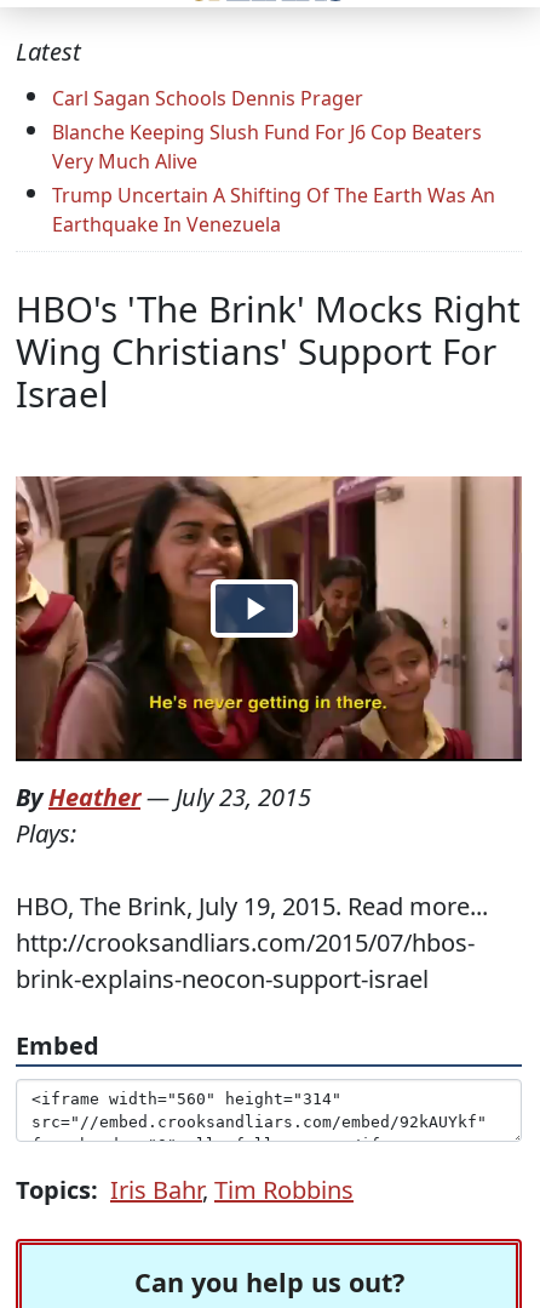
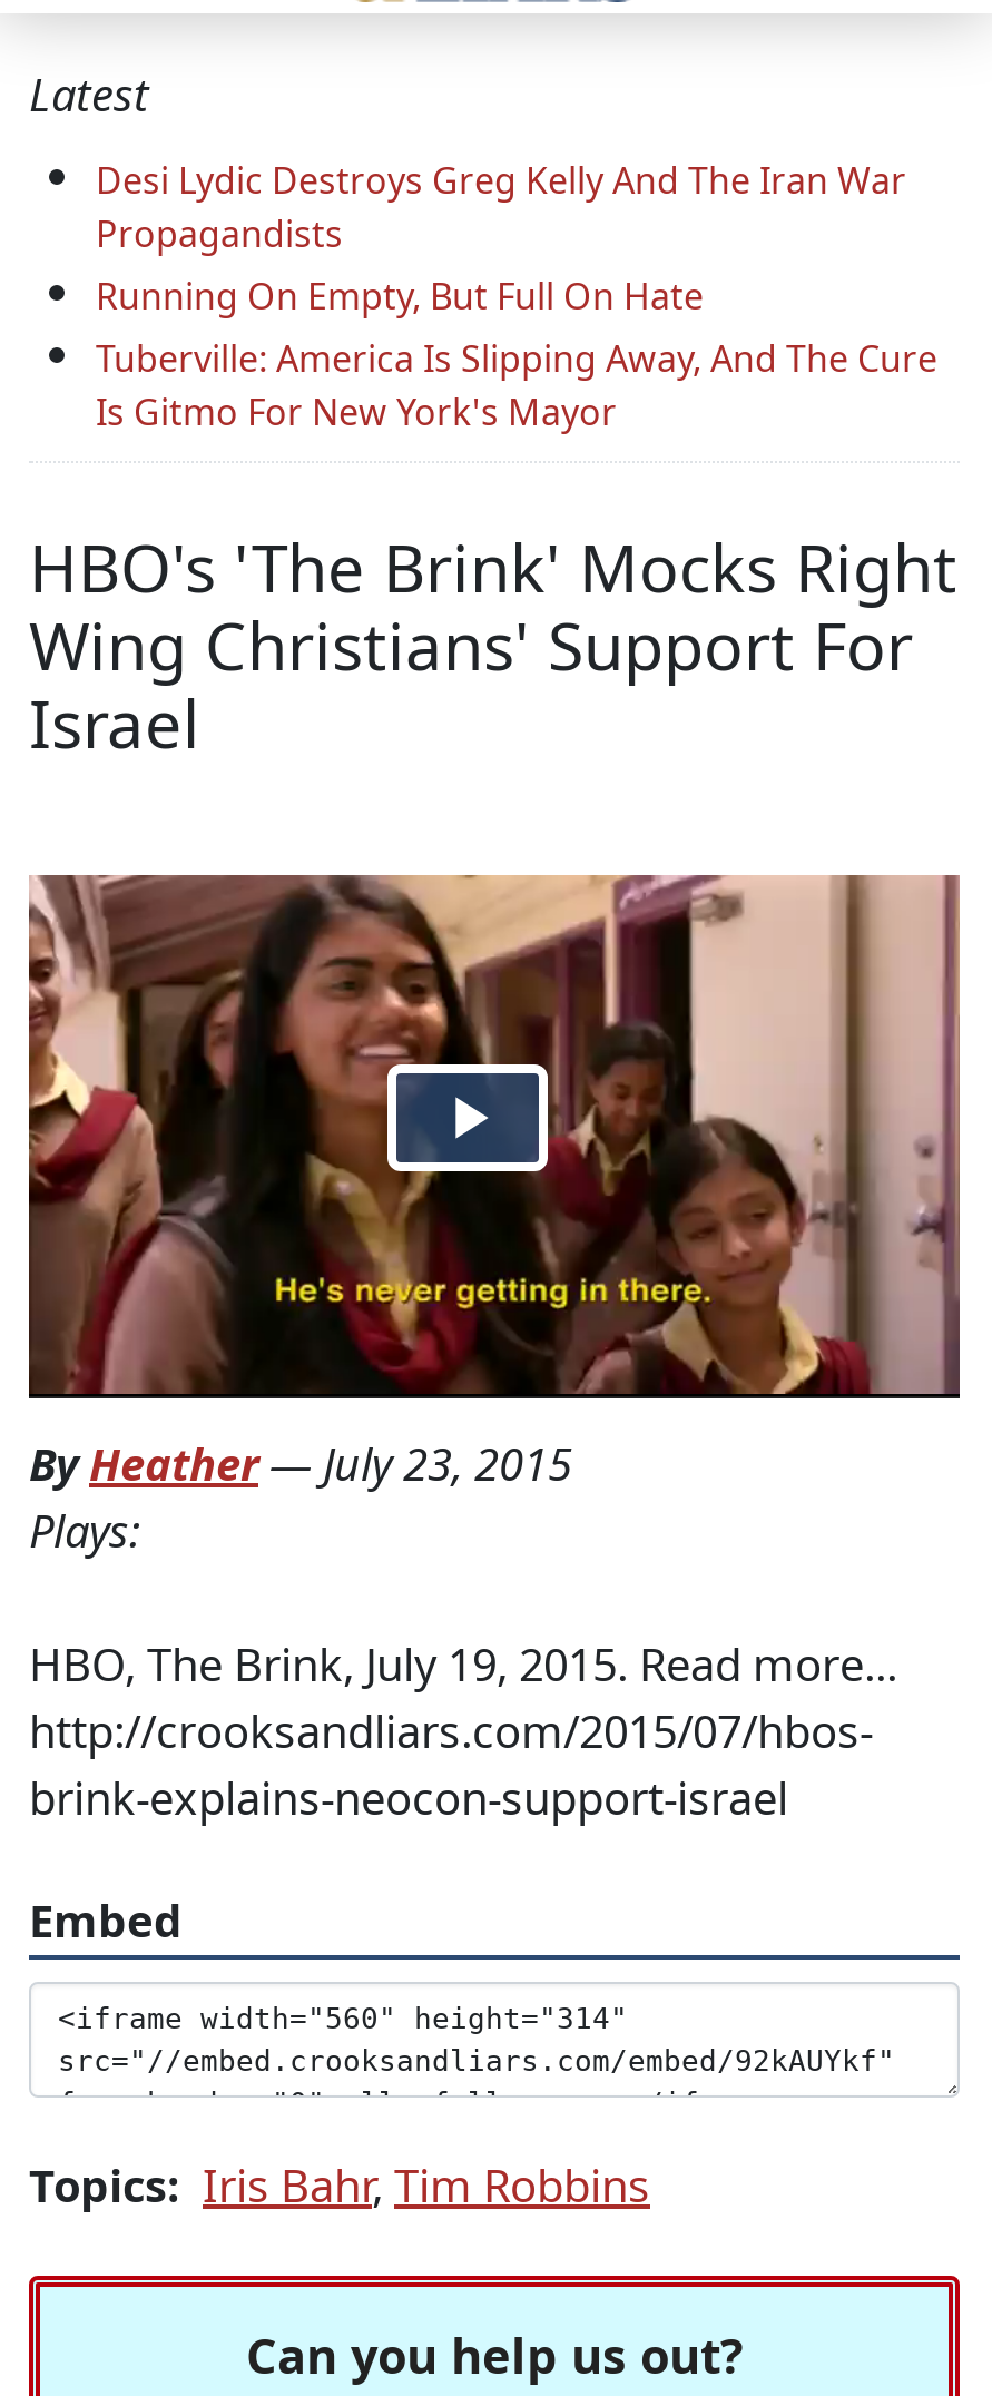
- Carl Sagan Schools Dennis Prager
- Blanche Keeping Slush Fund For J6 Cop Beaters
- Very Much Alive
- Trump Uncertain A Shifting Of The Earth Was An
- Earthquake In Venezuela
+ Desi Lydic Destroys Greg Kelly And The Iran War
+ Propagandists
+ Running On Empty, But Full On Hate
+ Tuberville: America Is Slipping Away, And The Cure
+ Is Gitmo For New York's Mayor
